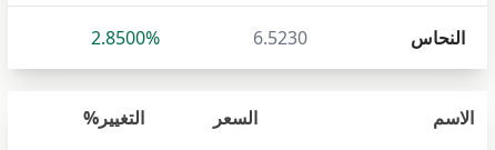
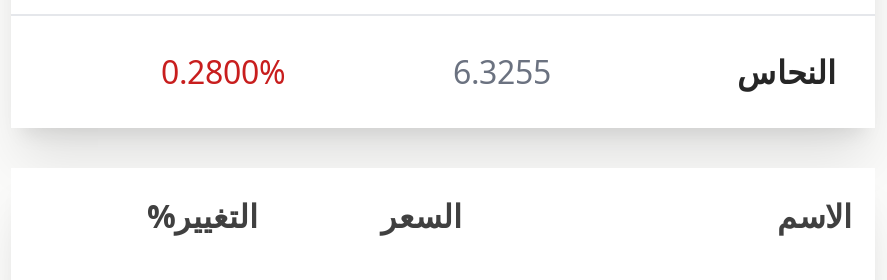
- 2.8500%
+ 0.2800%

- 6.5230
+ 6.3255
